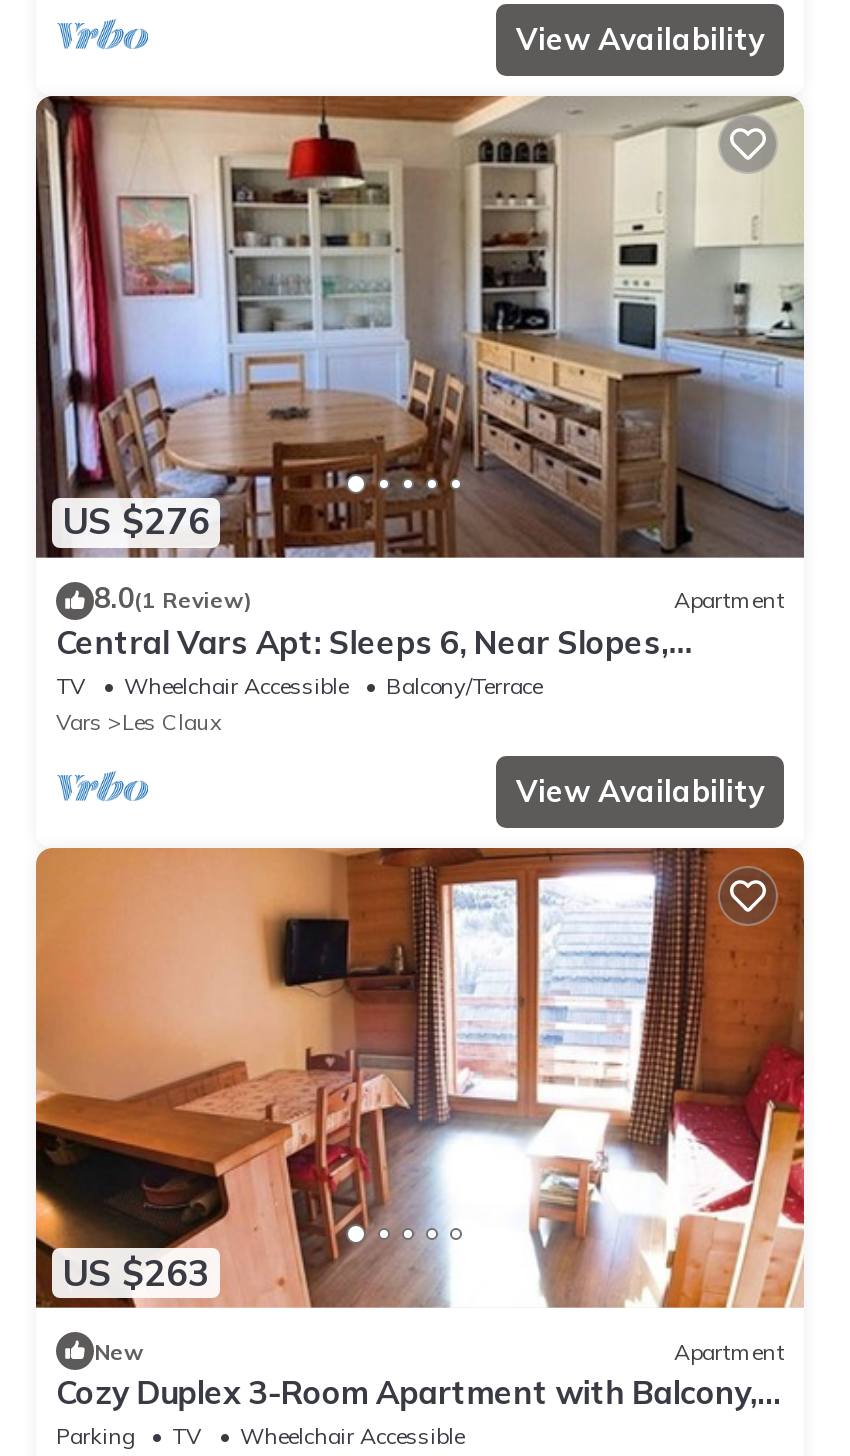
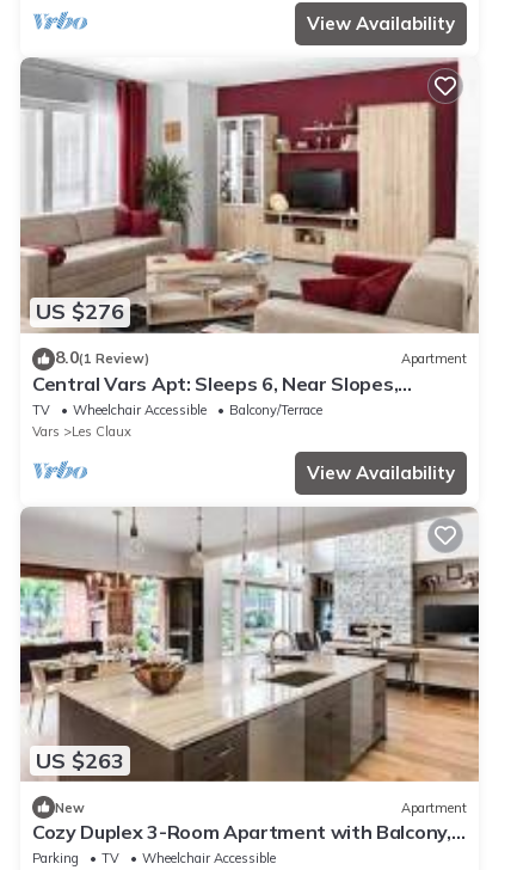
- [image]
+ [image]

- [image]
+ [image]
